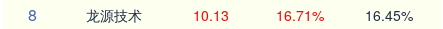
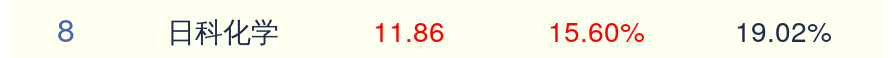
- 龙源技术
- 10.13
- 16.71%
- 16.45%
+ 日科化学
+ 11.86
+ 15.60%
+ 19.02%
